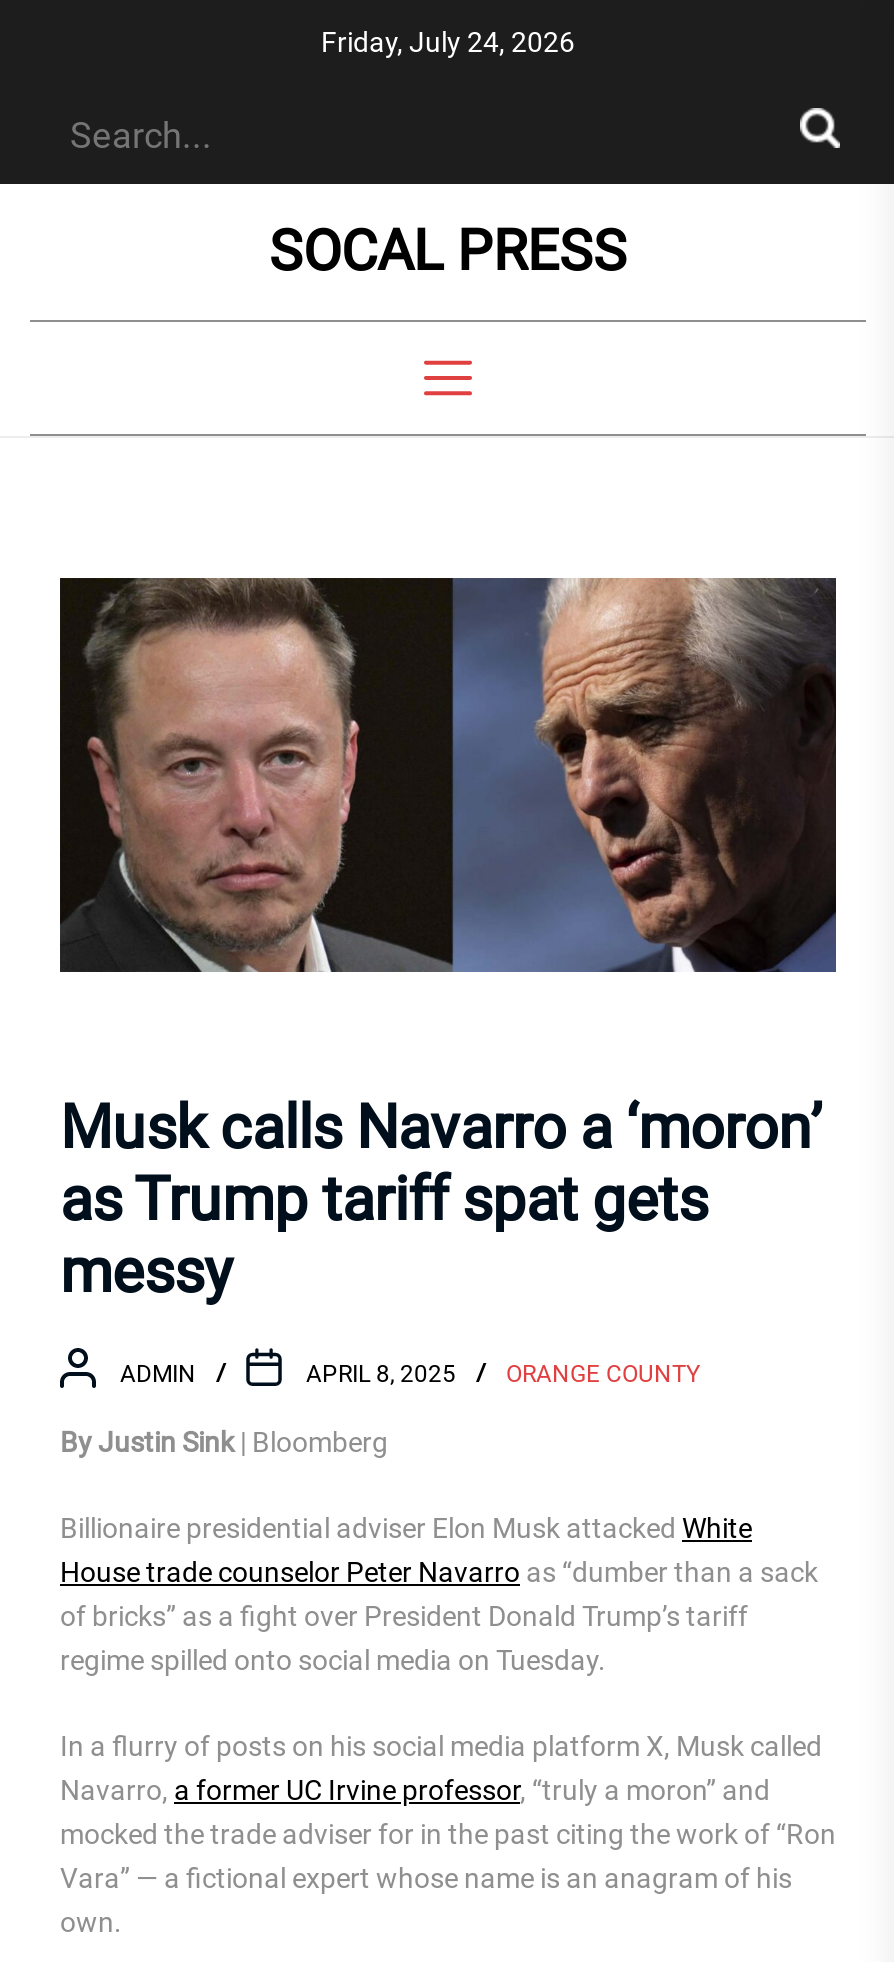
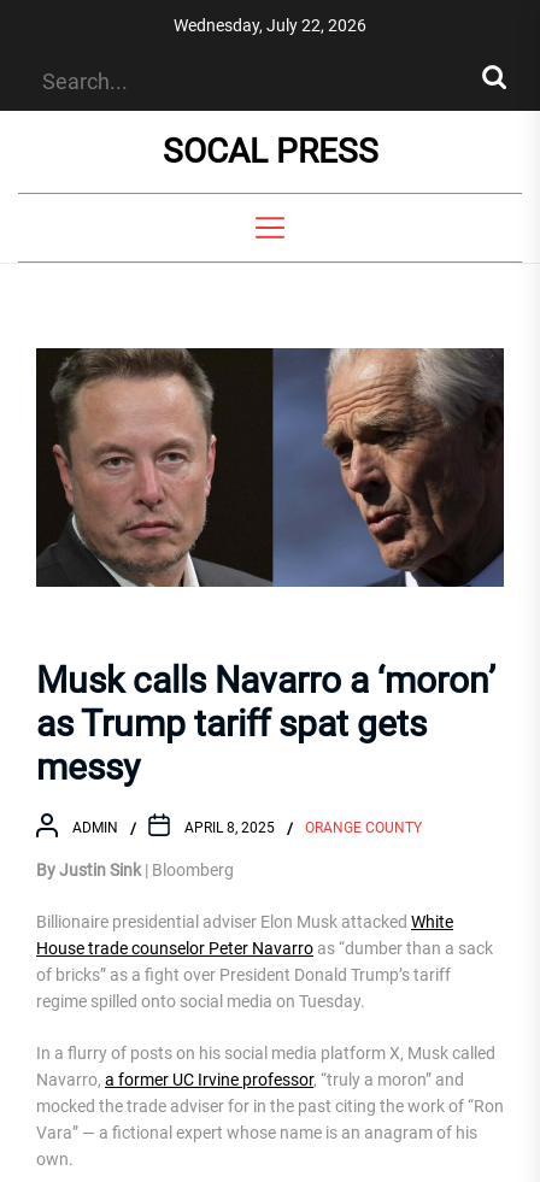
- Friday, July 24, 2026
+ Wednesday, July 22, 2026
